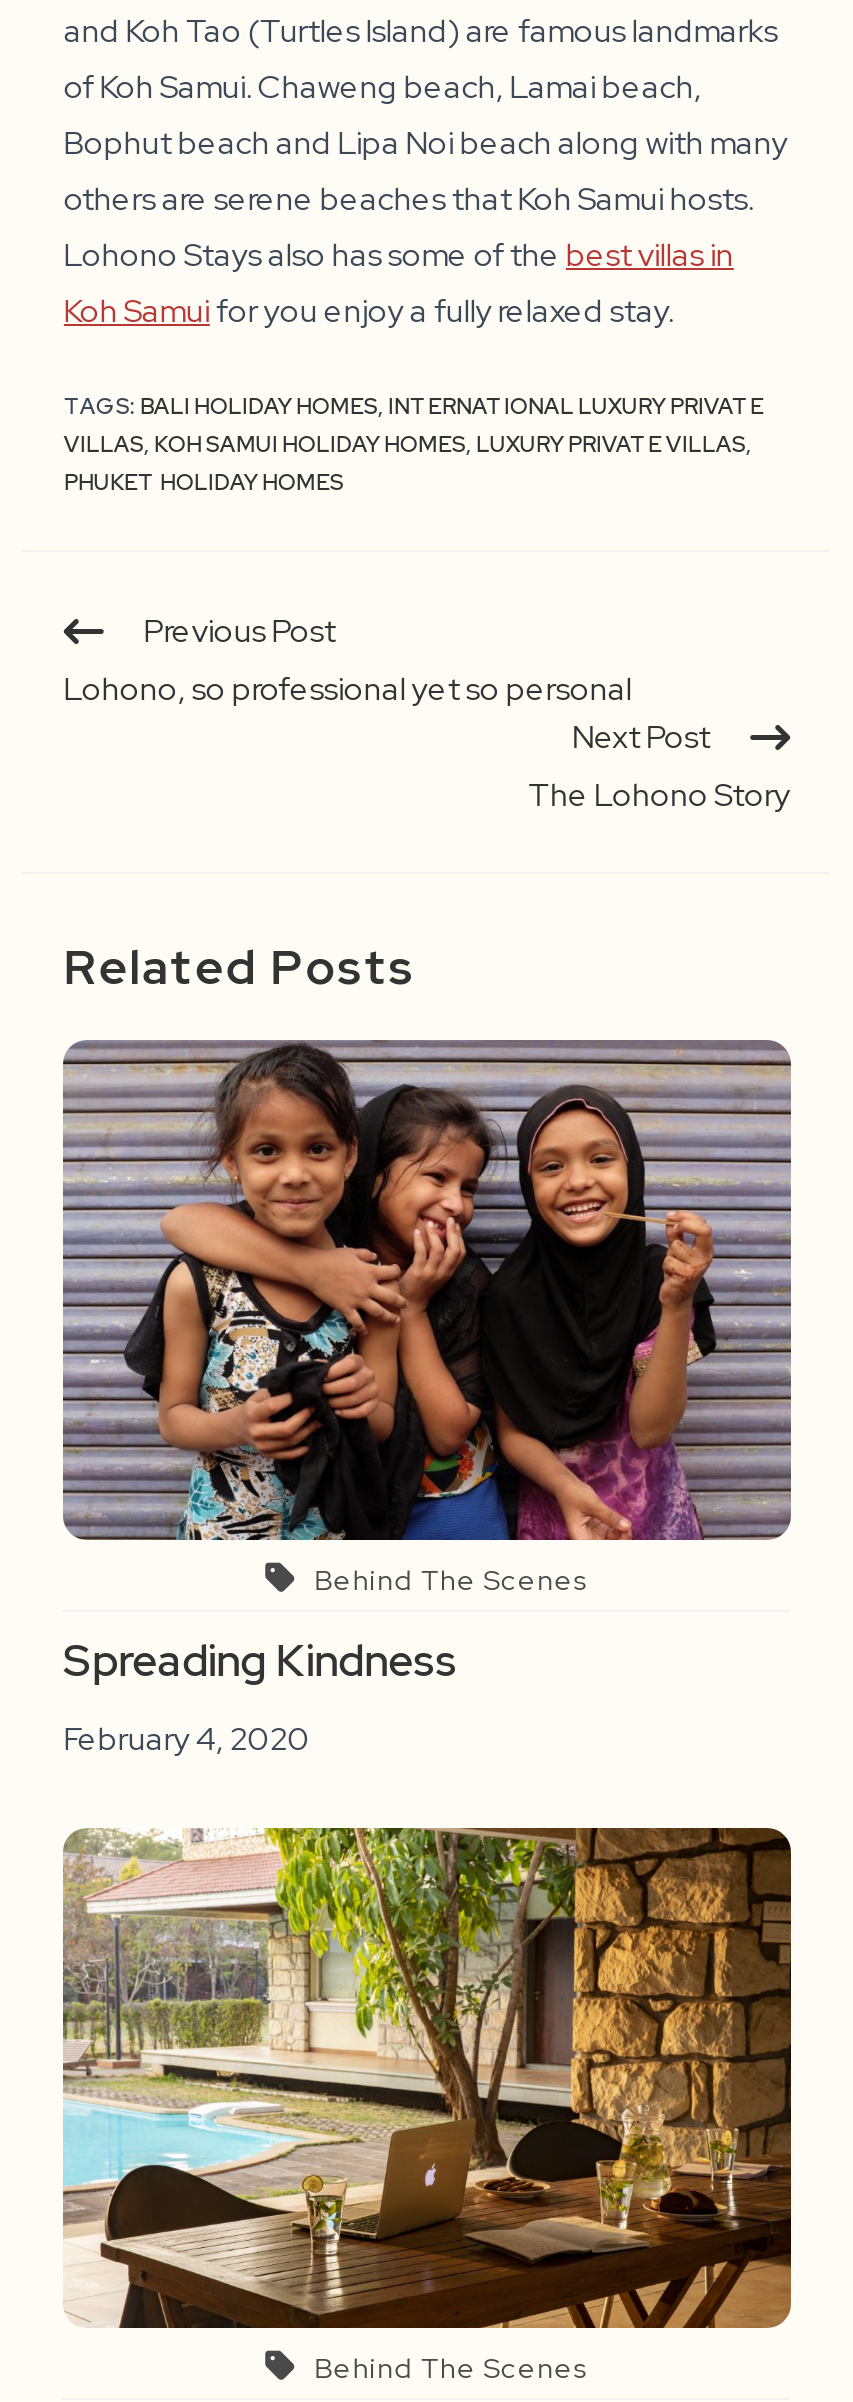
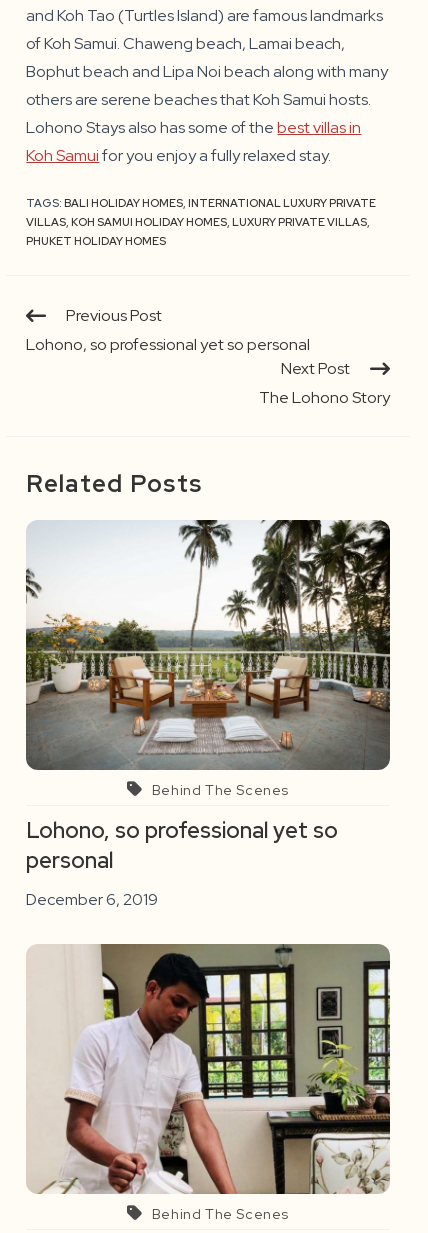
- [image]
+ [image]

- Spreading Kindness
+ Lohono, so professional yet so
+ personal

- February 4, 2020
+ December 6, 2019

- [image]
+ [image]
